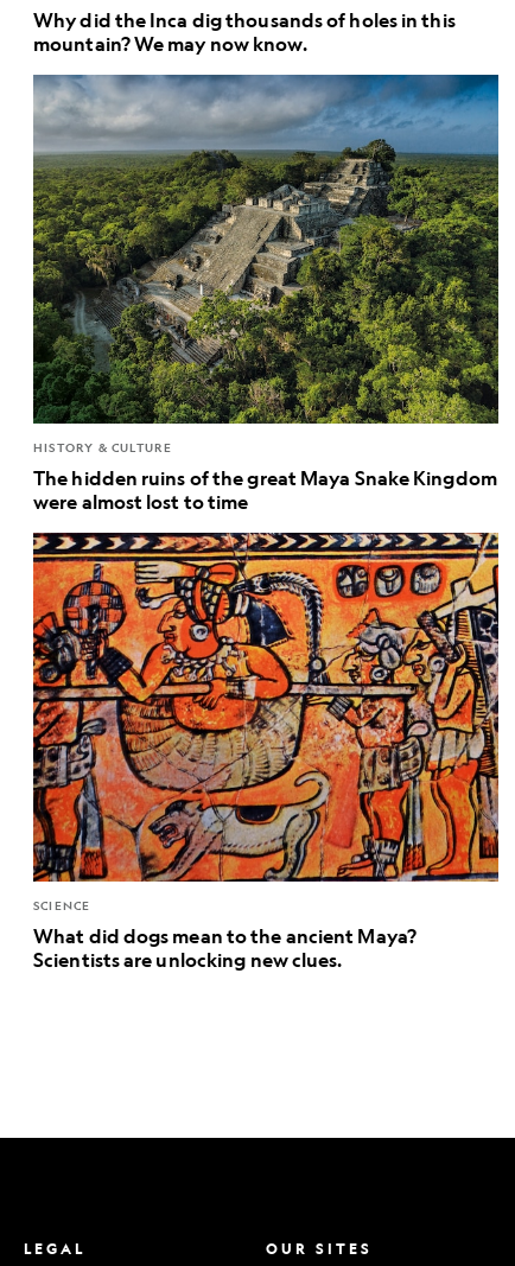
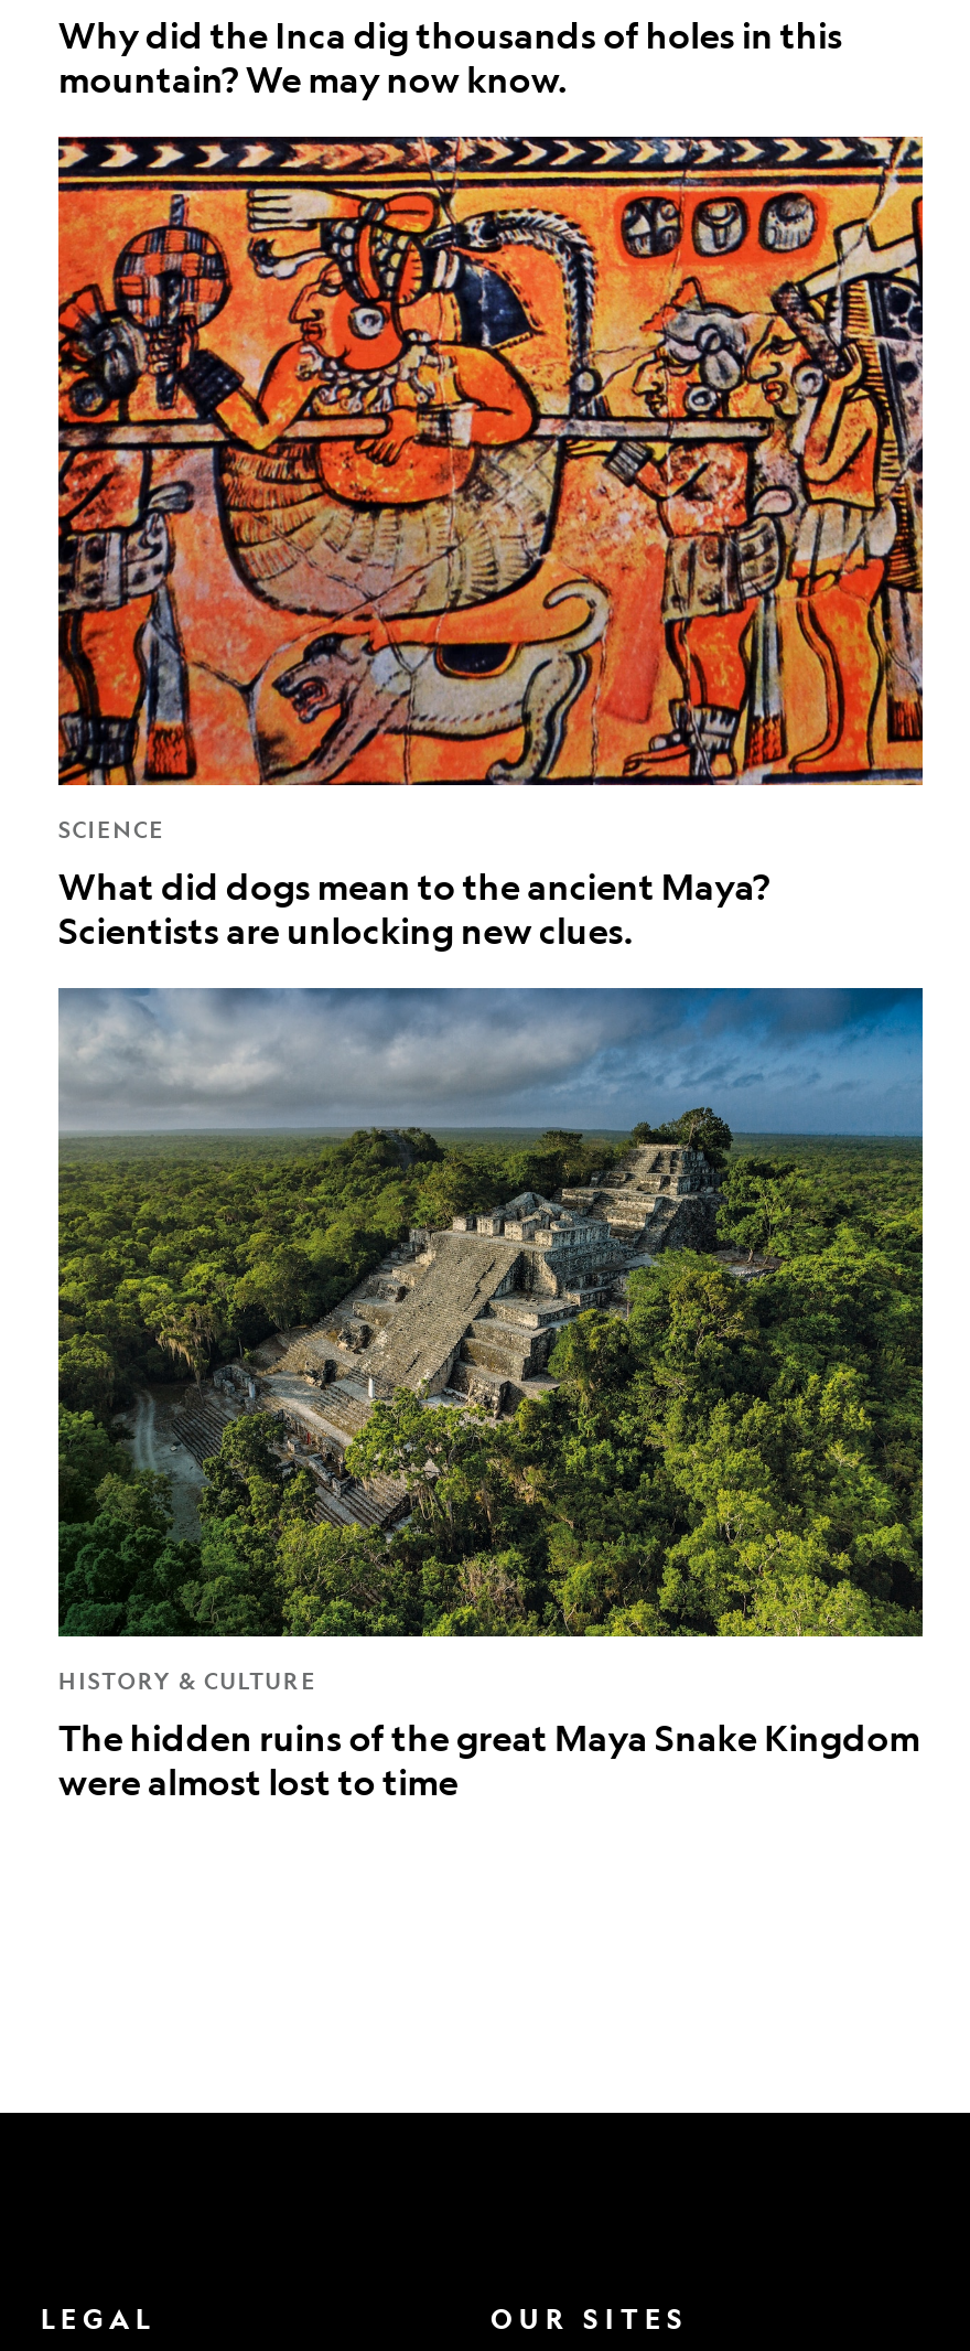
moved down: [image] | HISTORY & CULTURE | The hidden ruins of the great Maya Snake Kingdom | were almost lost to time

moved up: [image] | SCIENCE | What did dogs mean to the ancient Maya? | Scientists are unlocking new clues.
